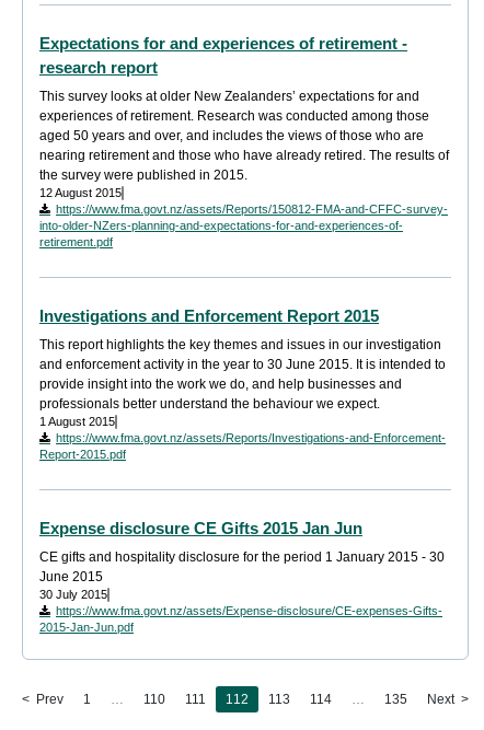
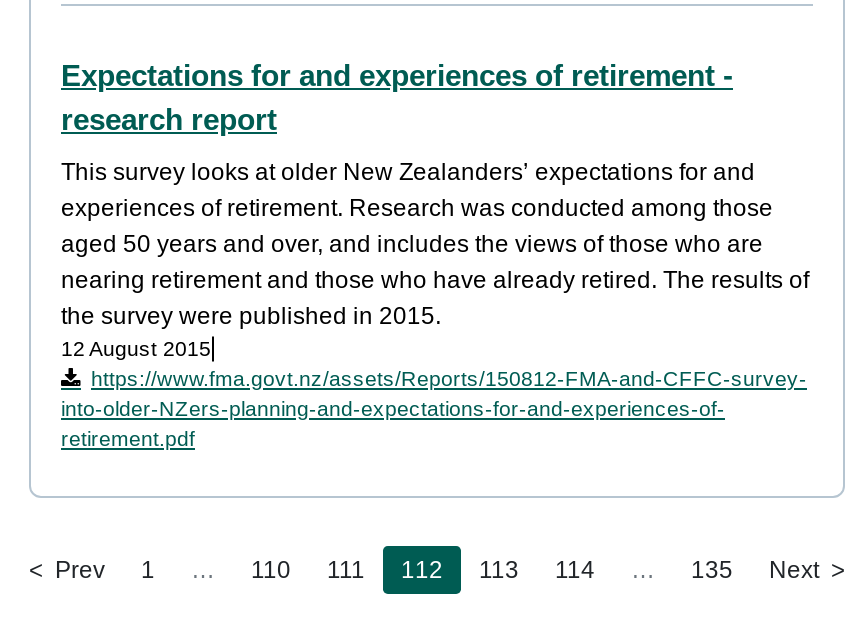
- Investigations and Enforcement Report 2015
- This report highlights the key themes and issues in our investigation
- and enforcement activity in the year to 30 June 2015. It is intended to
- provide insight into the work we do, and help businesses and
- professionals better understand the behaviour we expect.
- 1 August 2015
- https://www.fma.govt.nz/assets/Reports/Investigations-and-Enforcement-
- Report-2015.pdf

- Expense disclosure CE Gifts 2015 Jan Jun
- CE gifts and hospitality disclosure for the period 1 January 2015 - 30
- June 2015
- 30 July 2015
- https://www.fma.govt.nz/assets/Expense-disclosure/CE-expenses-Gifts-
- 2015-Jan-Jun.pdf
